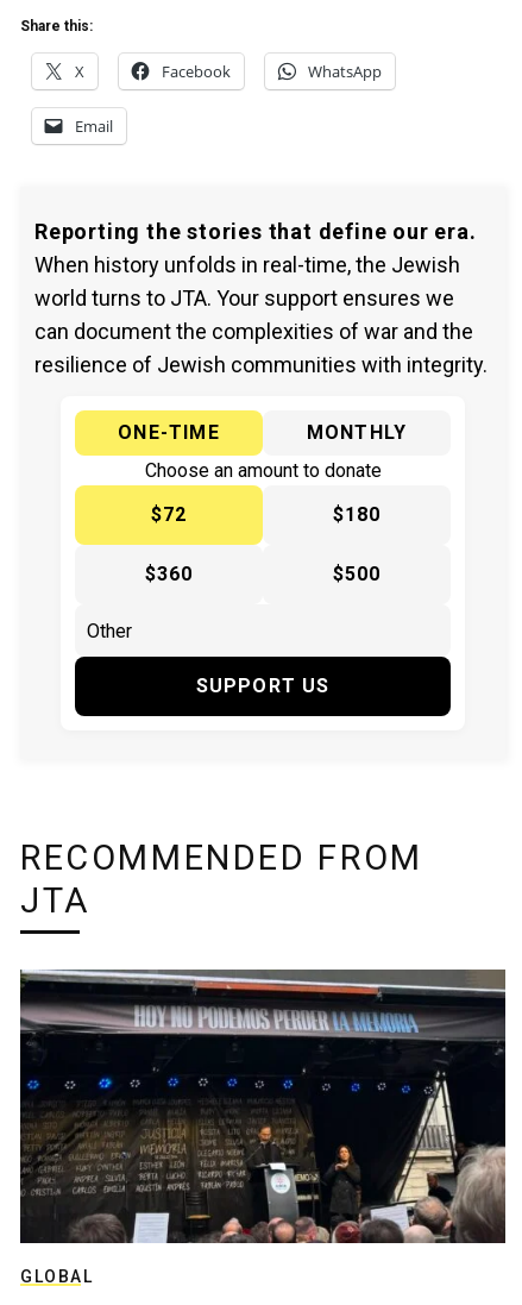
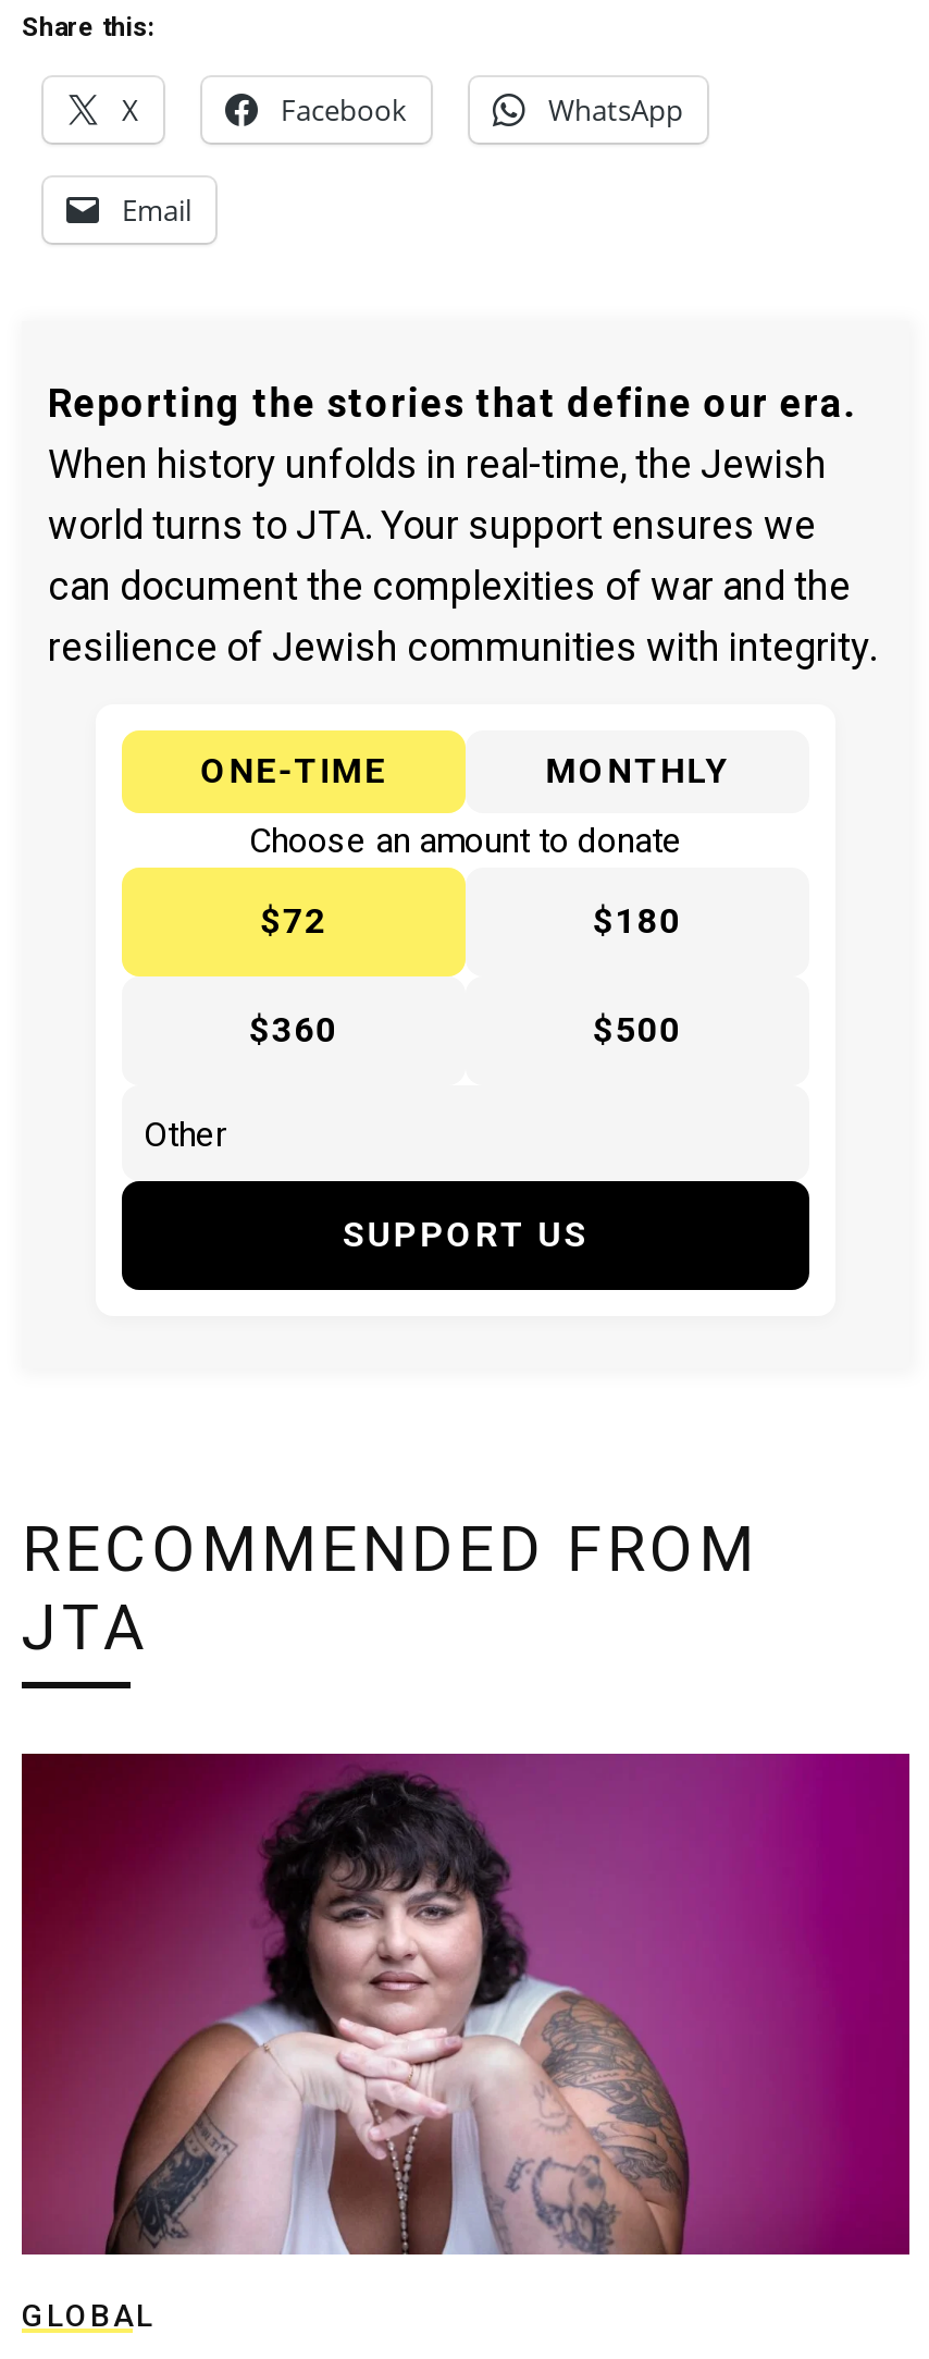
- [image]
+ [image]
